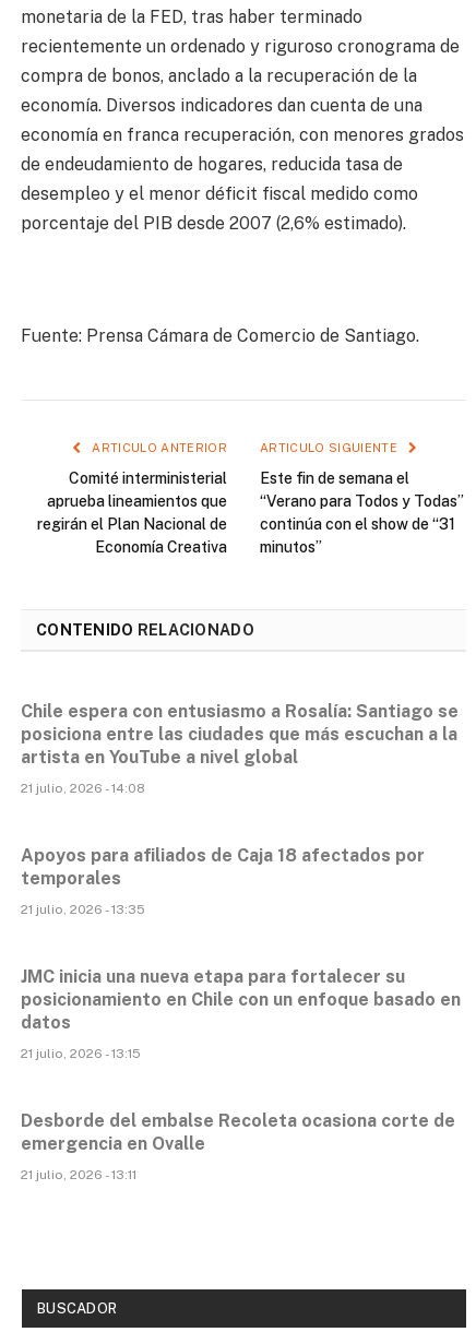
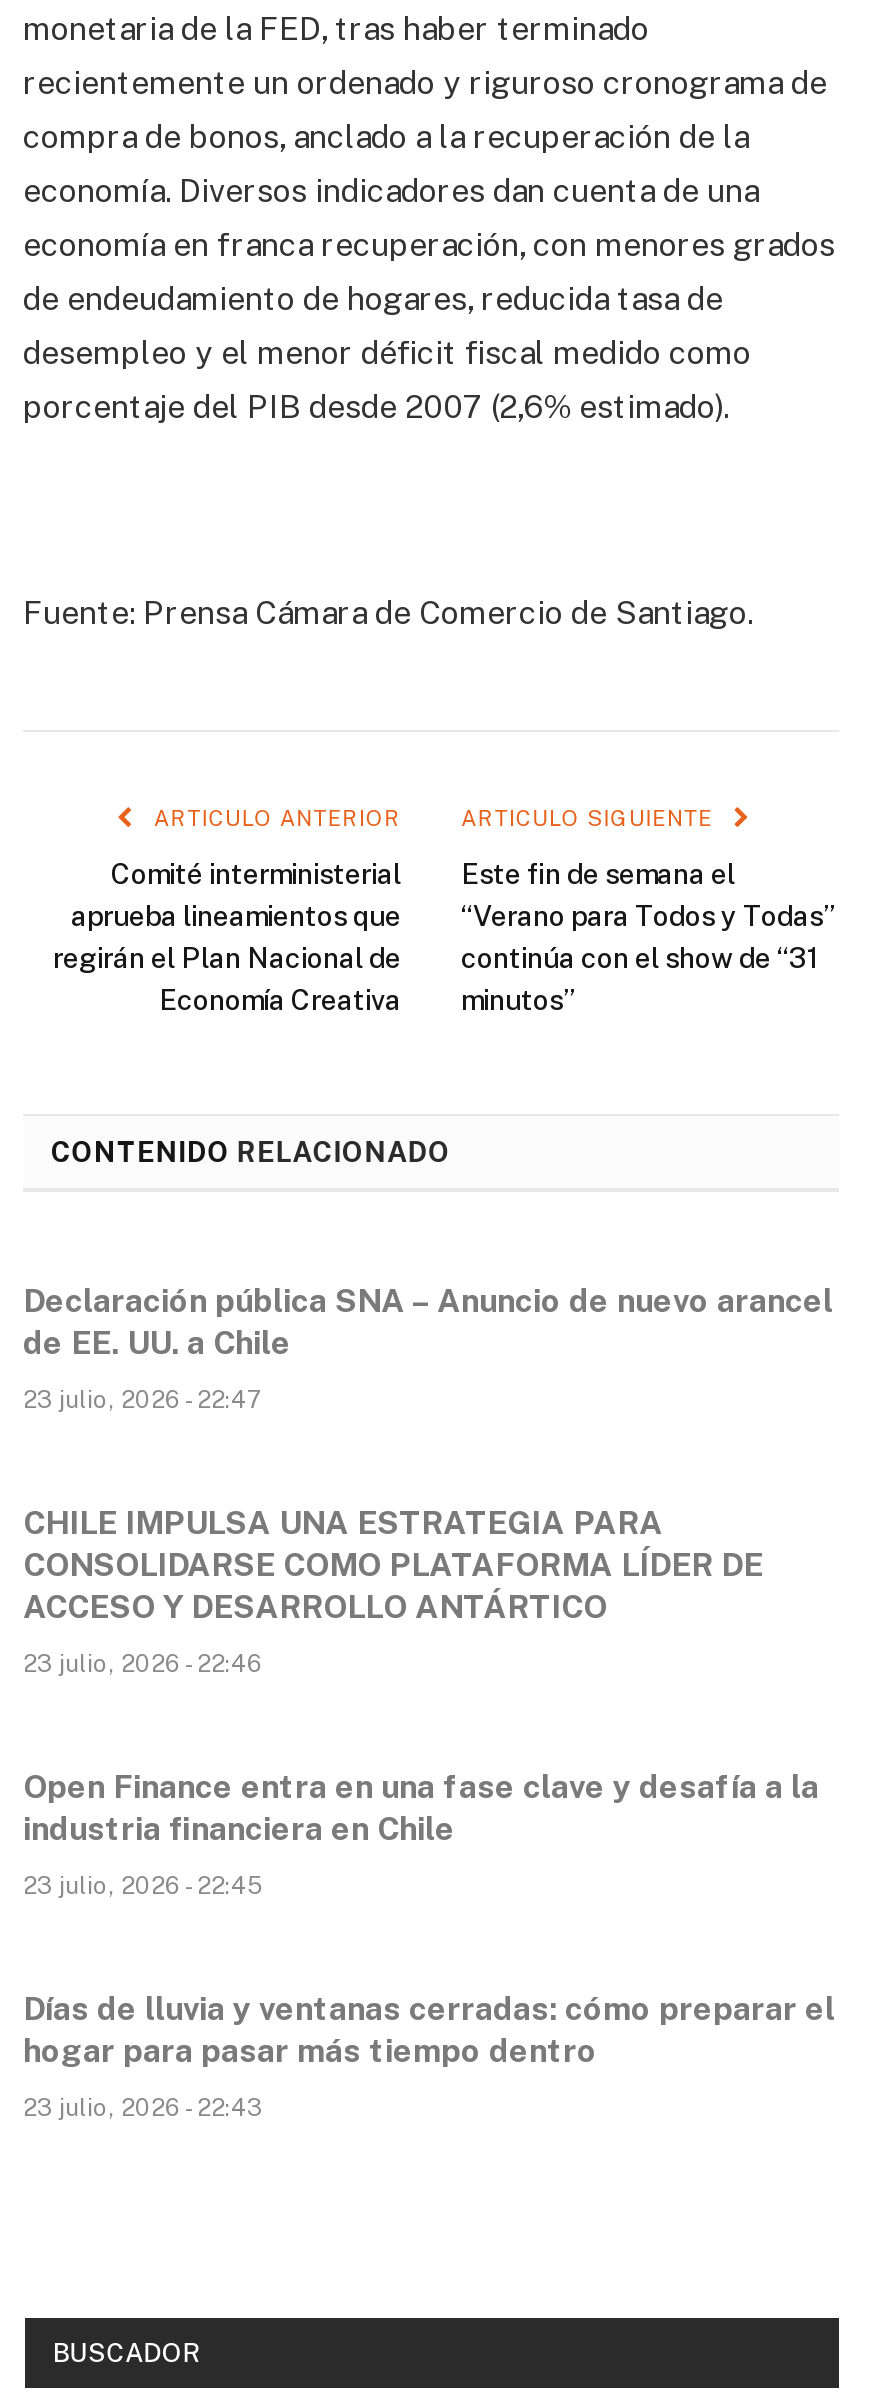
- Chile espera con entusiasmo a Rosalía: Santiago se
- posiciona entre las ciudades que más escuchan a la
- artista en YouTube a nivel global
+ Declaración pública SNA – Anuncio de nuevo arancel
+ de EE. UU. a Chile

- 21 julio, 2026 - 14:08
+ 23 julio, 2026 - 22:47

- Apoyos para afiliados de Caja 18 afectados por
- temporales
+ CHILE IMPULSA UNA ESTRATEGIA PARA
+ CONSOLIDARSE COMO PLATAFORMA LÍDER DE
+ ACCESO Y DESARROLLO ANTÁRTICO

- 21 julio, 2026 - 13:35
+ 23 julio, 2026 - 22:46

- JMC inicia una nueva etapa para fortalecer su
- posicionamiento en Chile con un enfoque basado en
- datos
+ Open Finance entra en una fase clave y desafía a la
+ industria financiera en Chile

- 21 julio, 2026 - 13:15
+ 23 julio, 2026 - 22:45

- Desborde del embalse Recoleta ocasiona corte de
- emergencia en Ovalle
+ Días de lluvia y ventanas cerradas: cómo preparar el
+ hogar para pasar más tiempo dentro

- 21 julio, 2026 - 13:11
+ 23 julio, 2026 - 22:43
